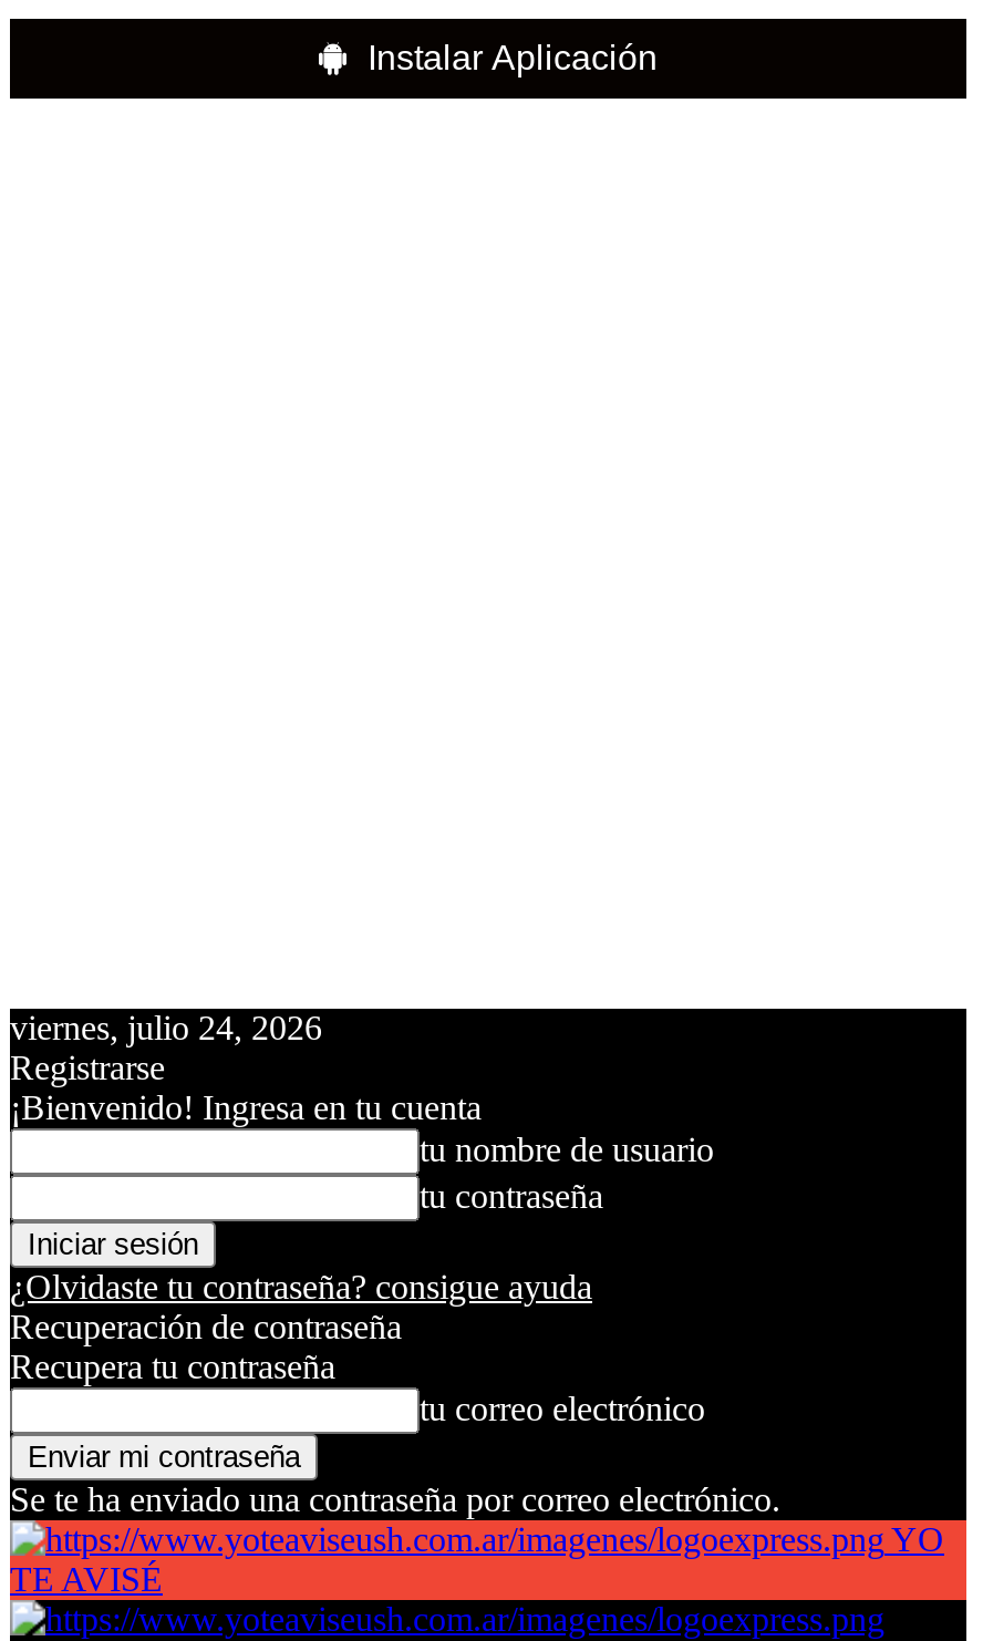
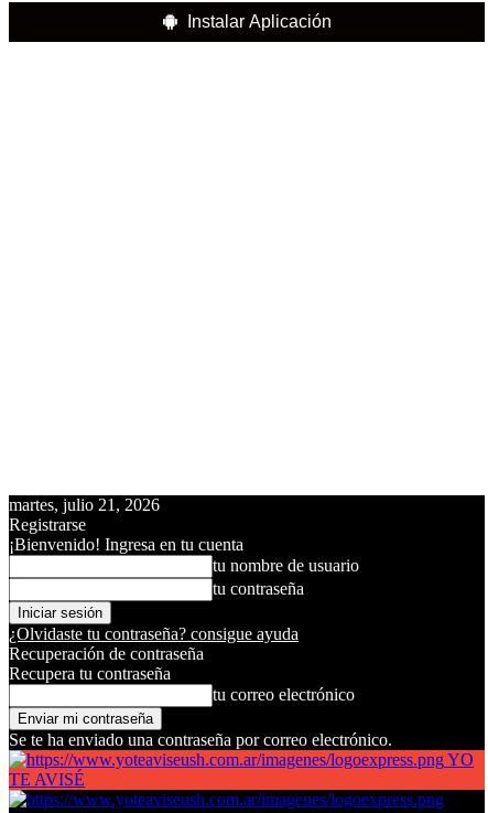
- viernes, julio 24, 2026
+ martes, julio 21, 2026
